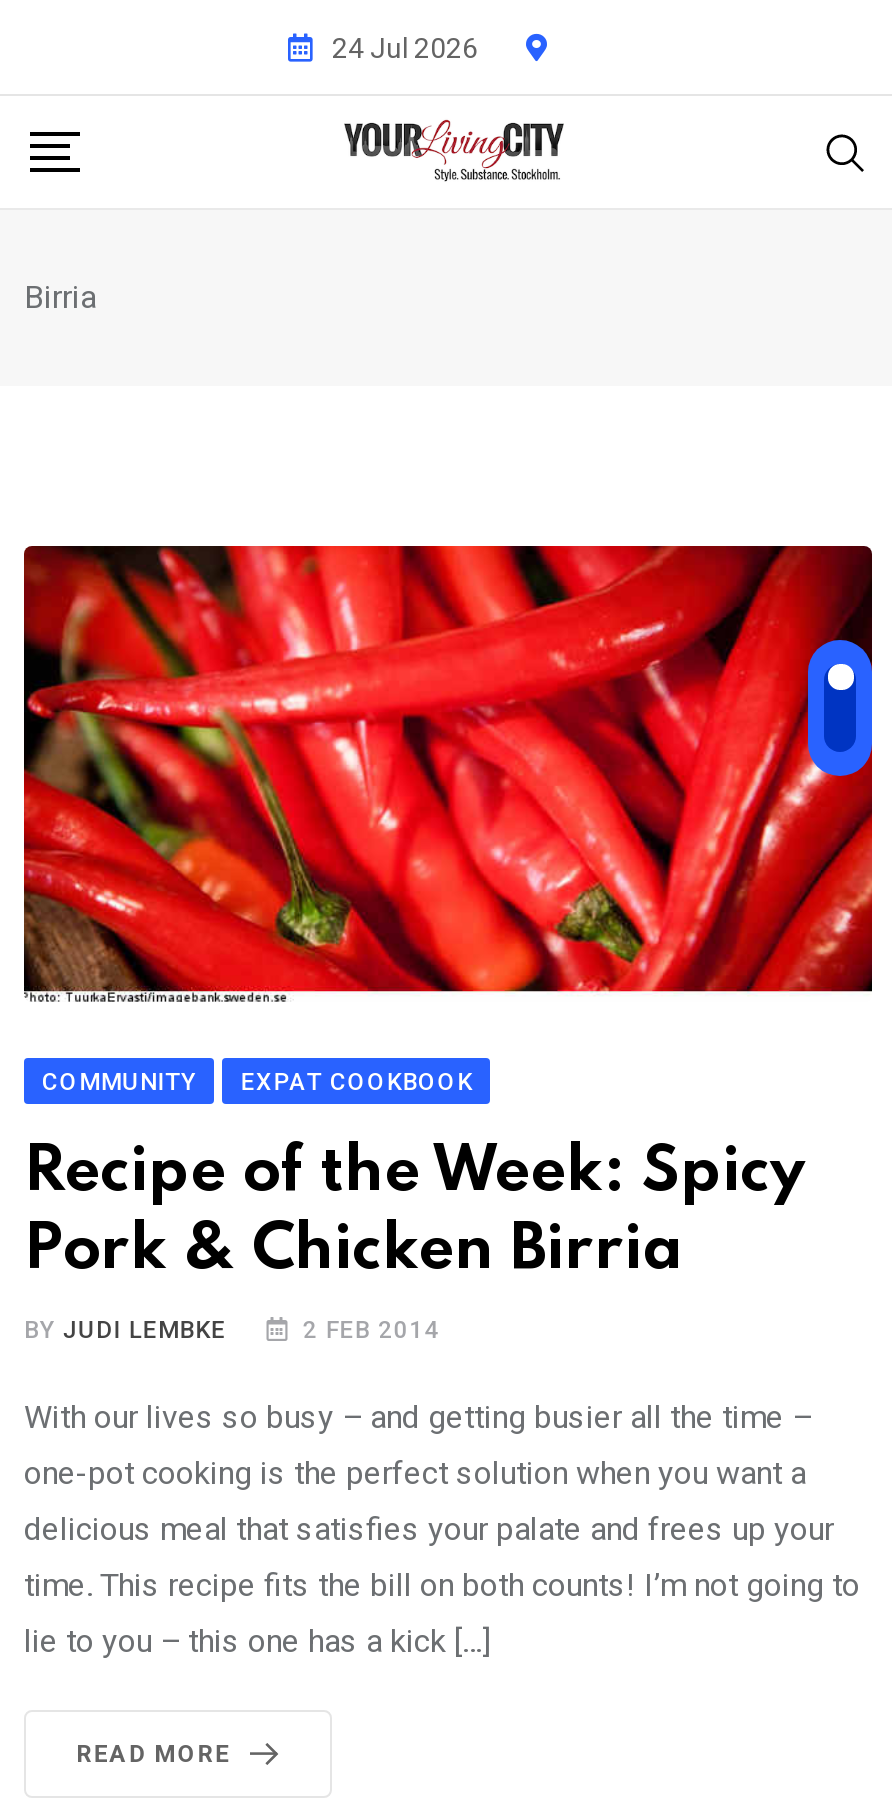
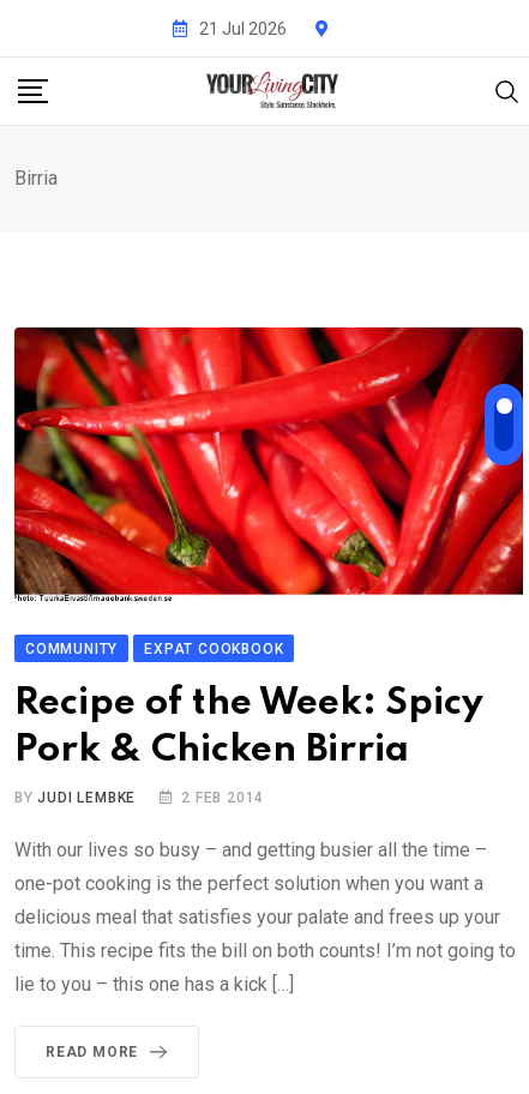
- 24 Jul 2026
+ 21 Jul 2026
